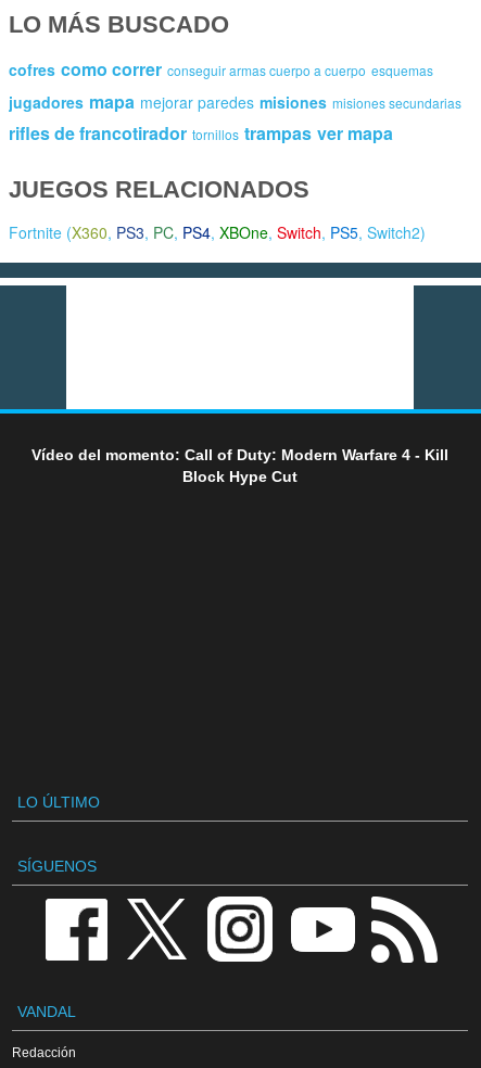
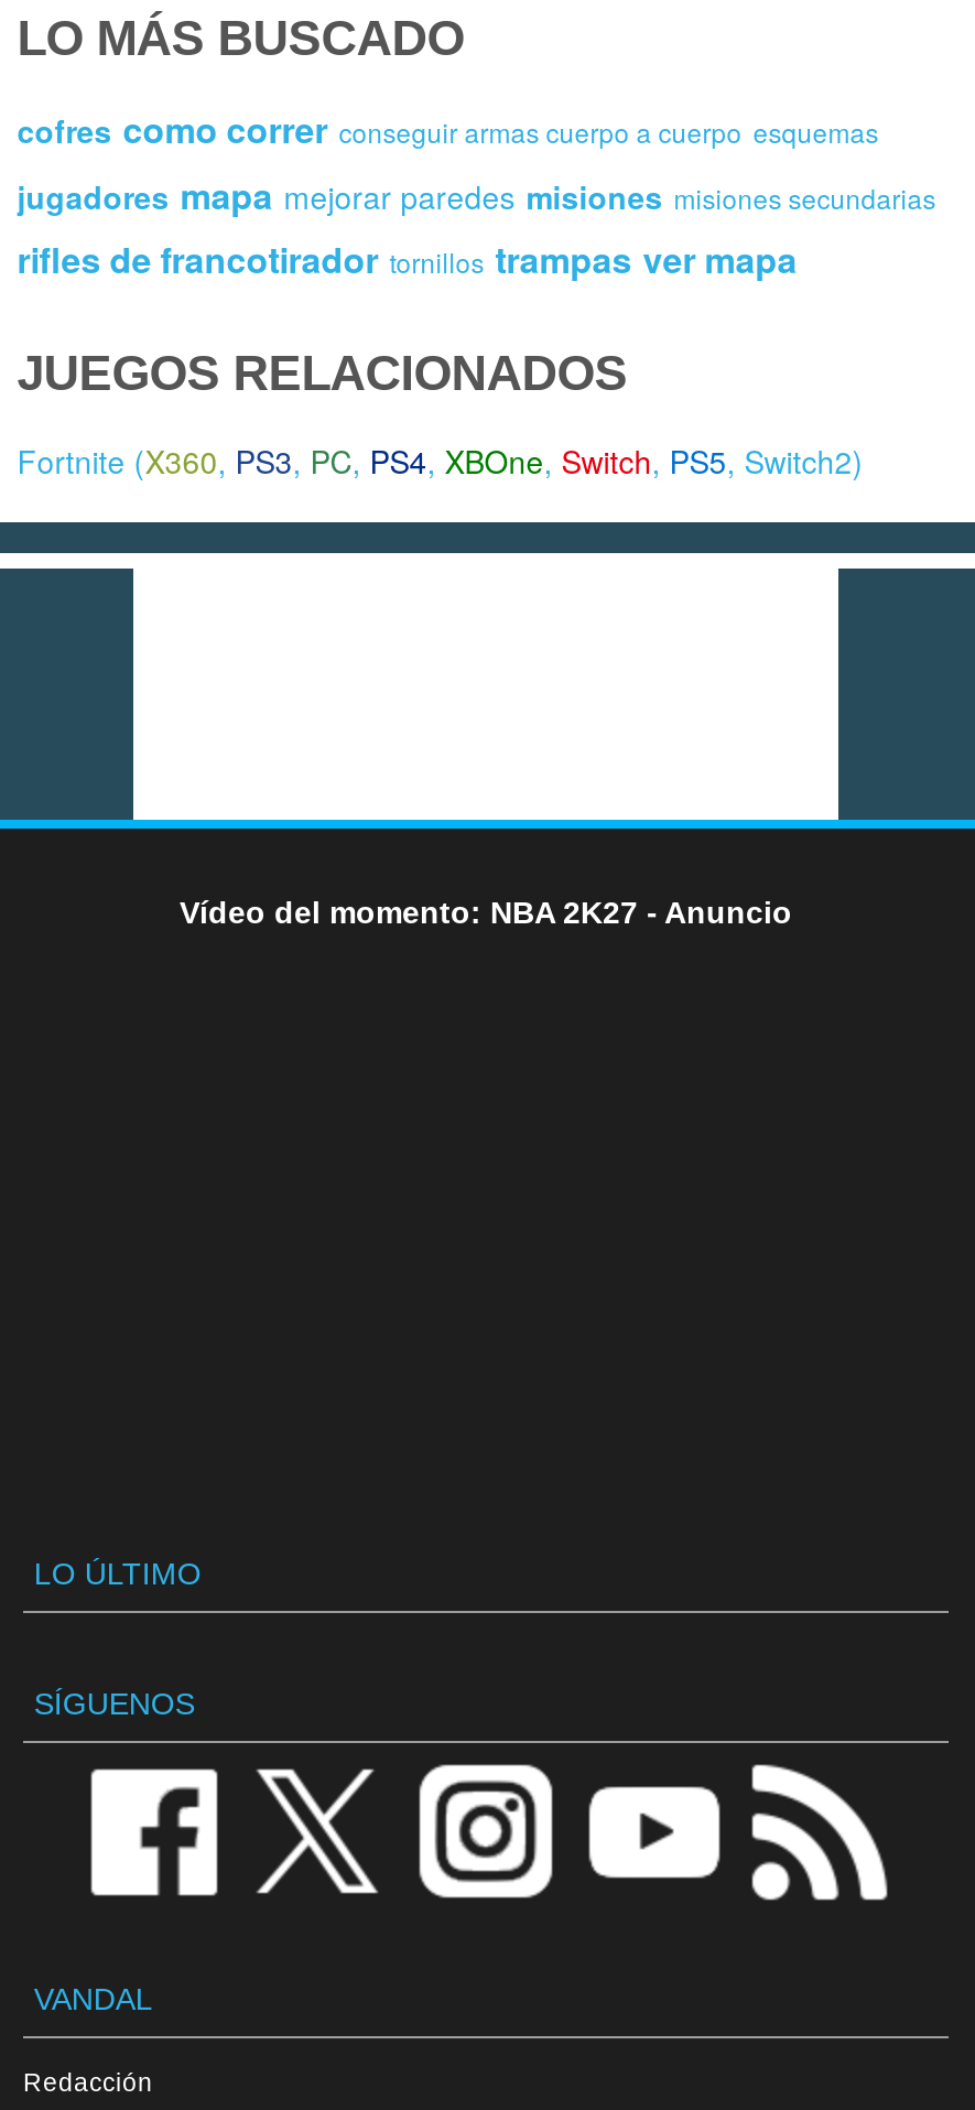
- Vídeo del momento: Call of Duty: Modern Warfare 4 - Kill
- Block Hype Cut
+ Vídeo del momento: NBA 2K27 - Anuncio
